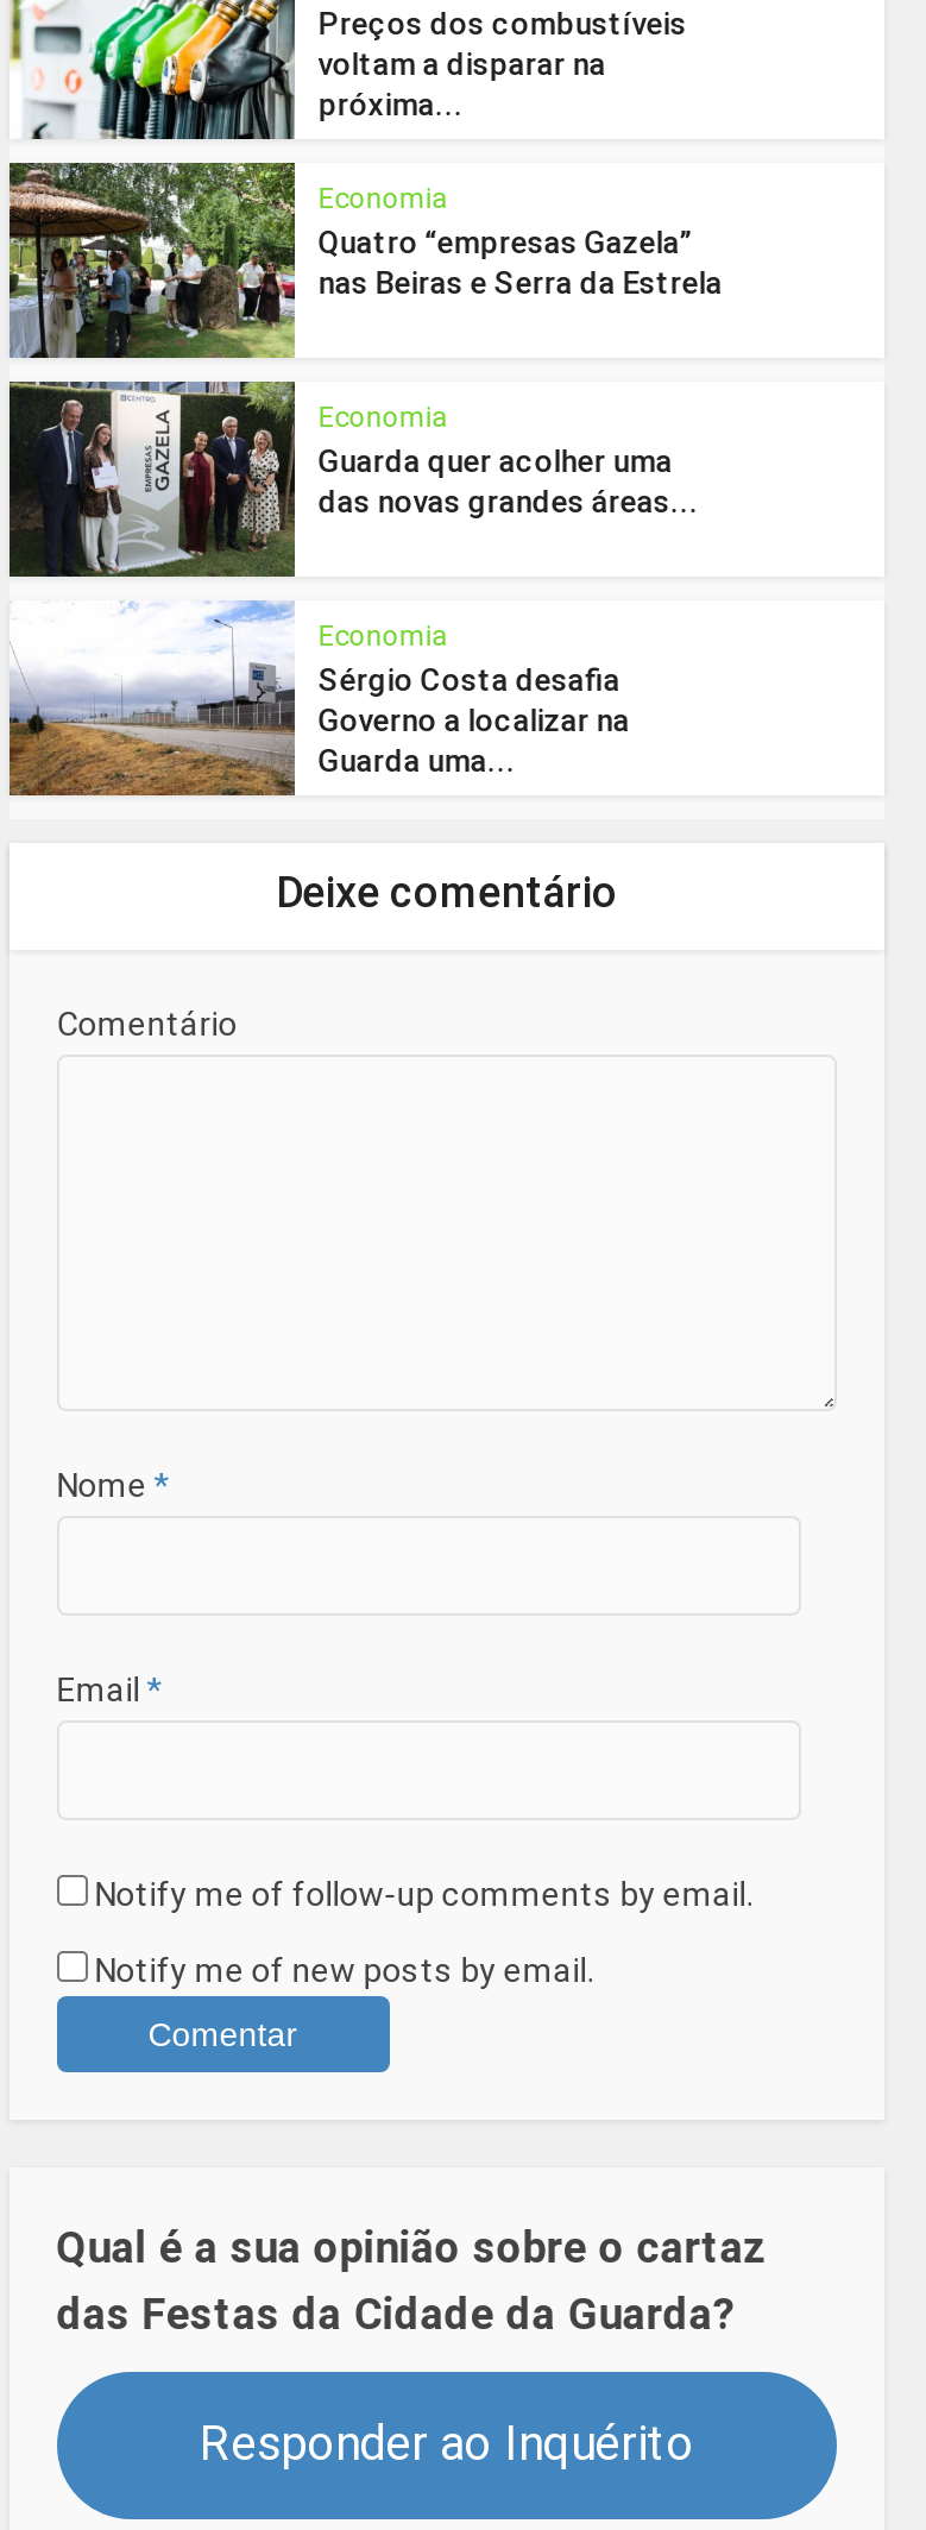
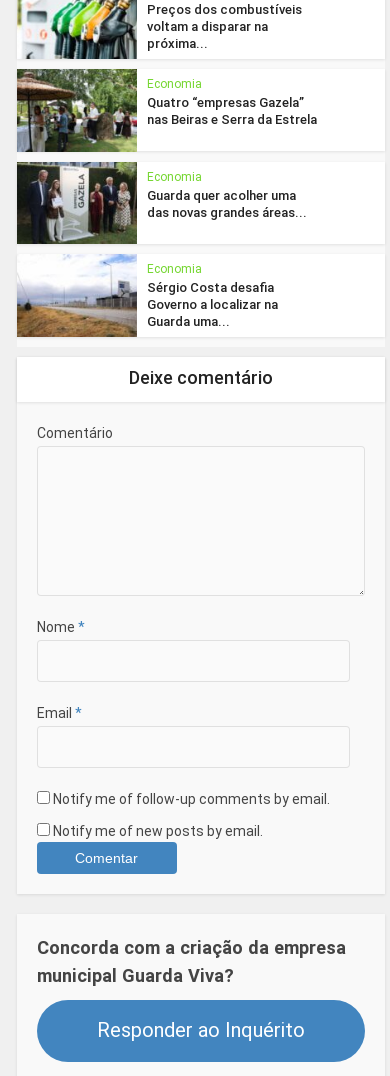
- Qual é a sua opinião sobre o cartaz
- das Festas da Cidade da Guarda?
+ Concorda com a criação da empresa
+ municipal Guarda Viva?
